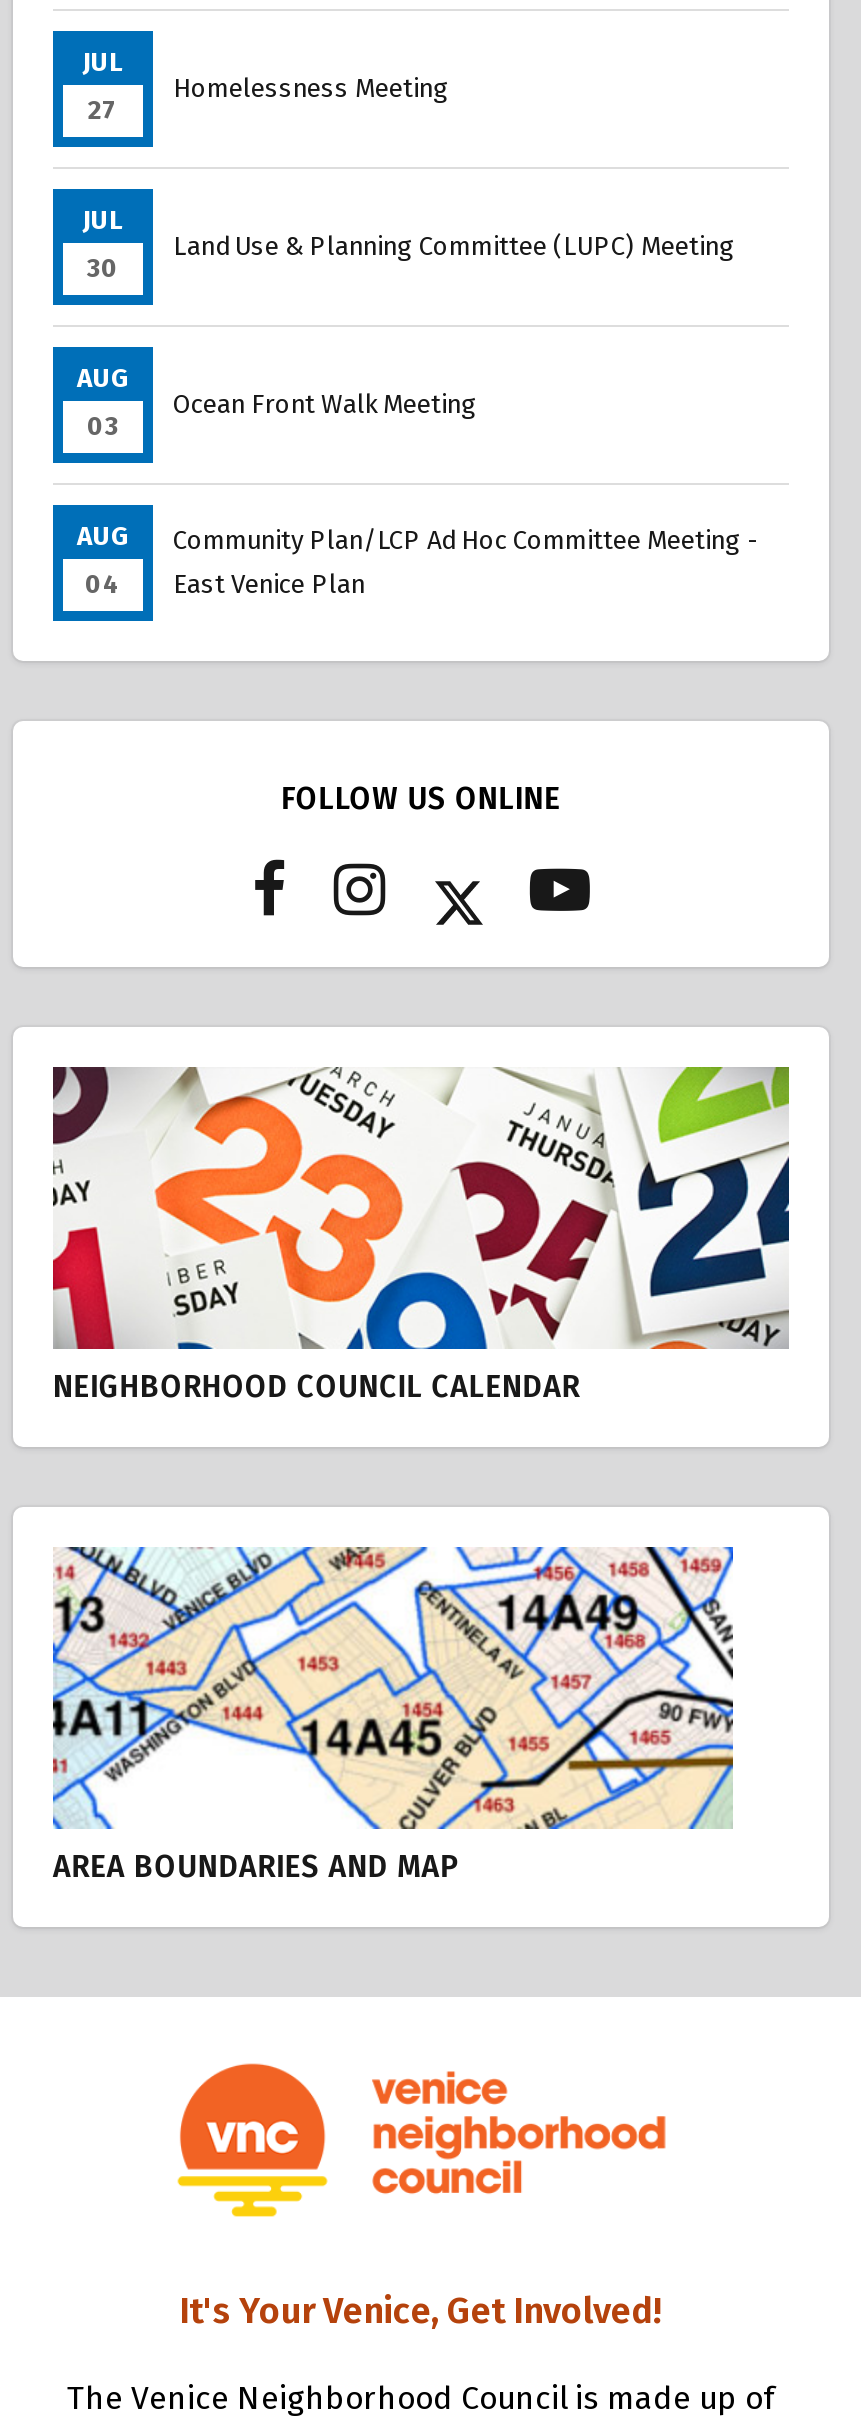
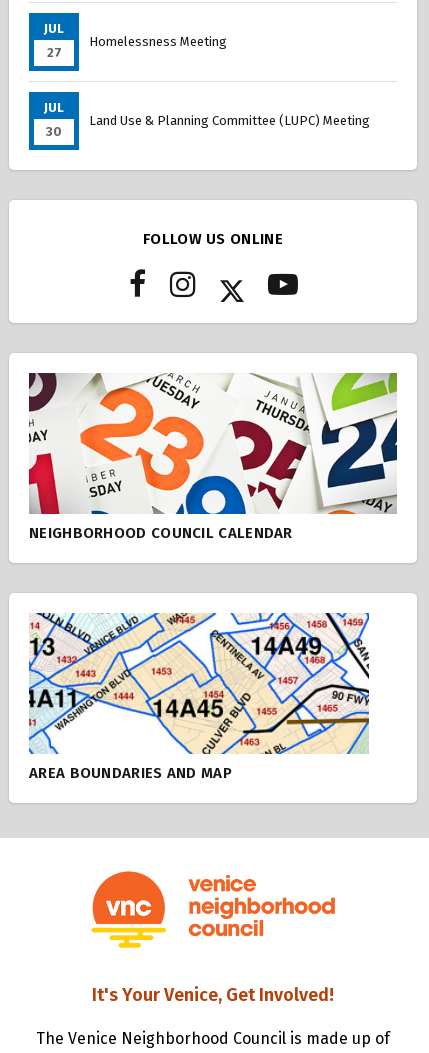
- AUG
- 03

- Ocean Front Walk Meeting

- AUG
- 04

- Community Plan/LCP Ad Hoc Committee Meeting -
- East Venice Plan
